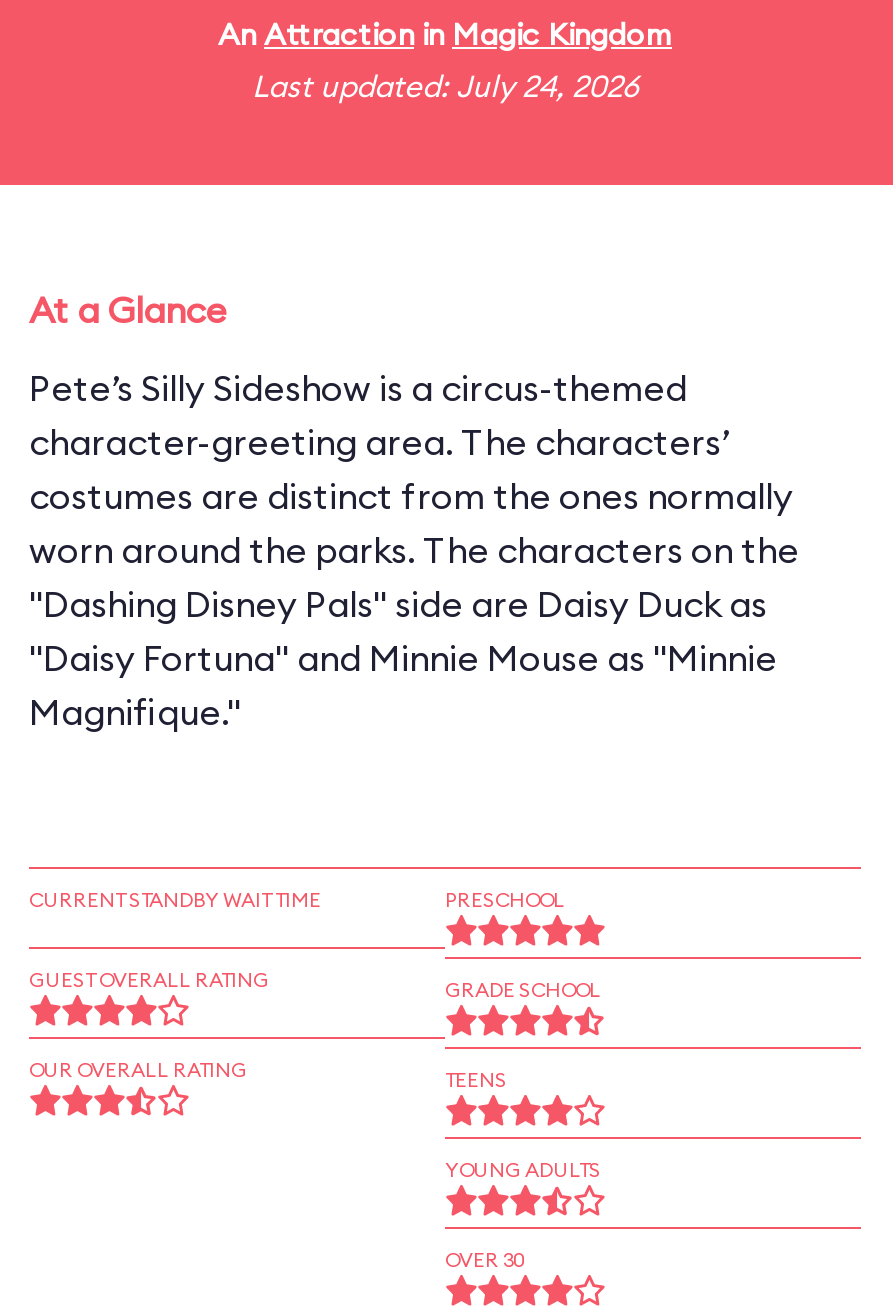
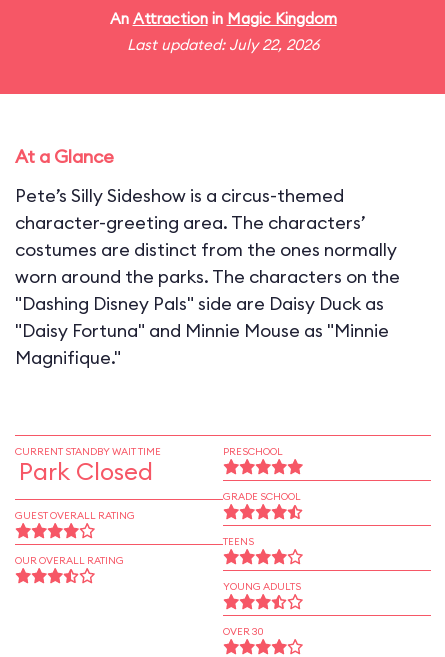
- Last updated: July 24, 2026
+ Last updated: July 22, 2026

+ Park Closed

moved down: GUEST OVERALL RATING | OUR OVERALL RATING
